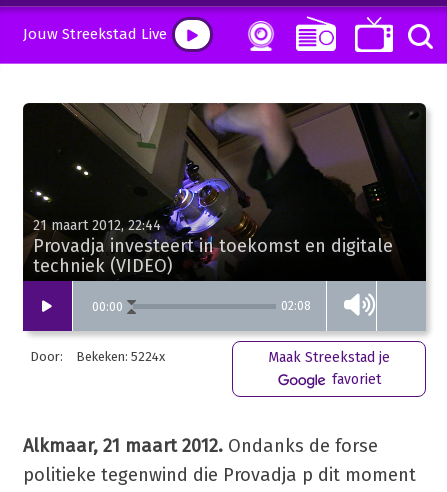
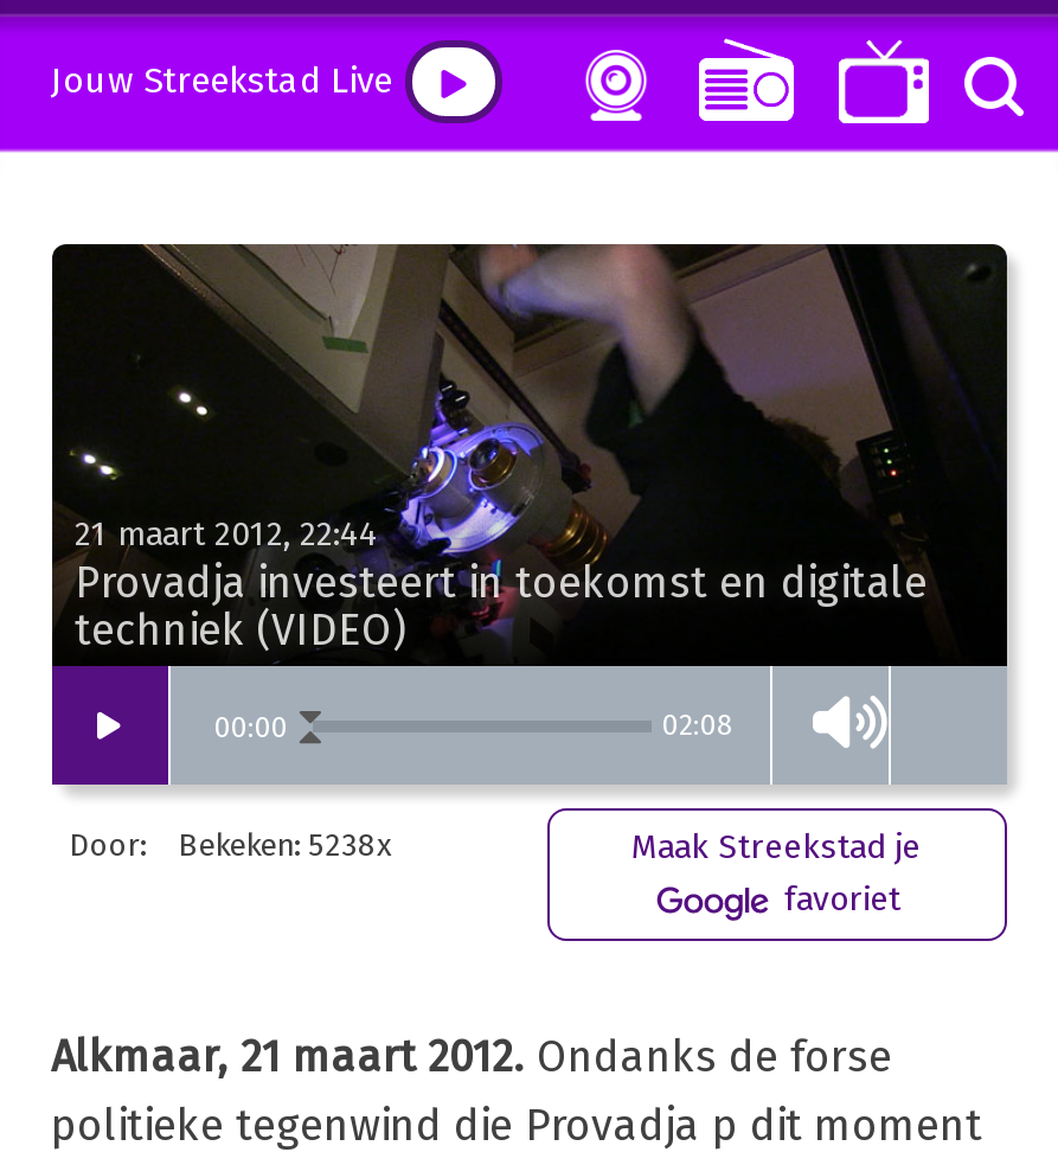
- Door: Bekeken: 5224x
+ Door: Bekeken: 5238x
